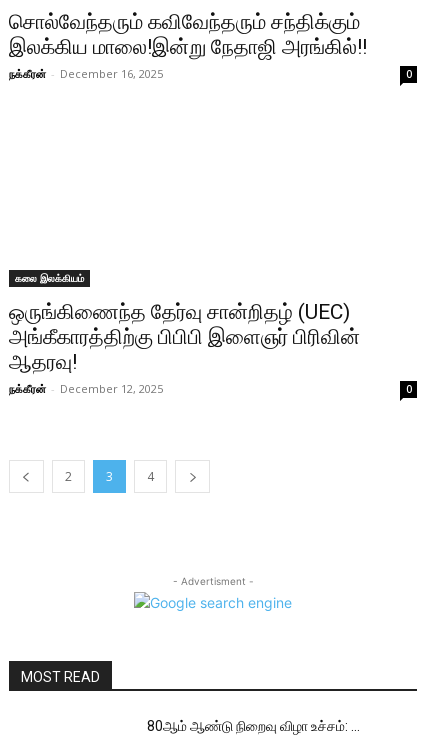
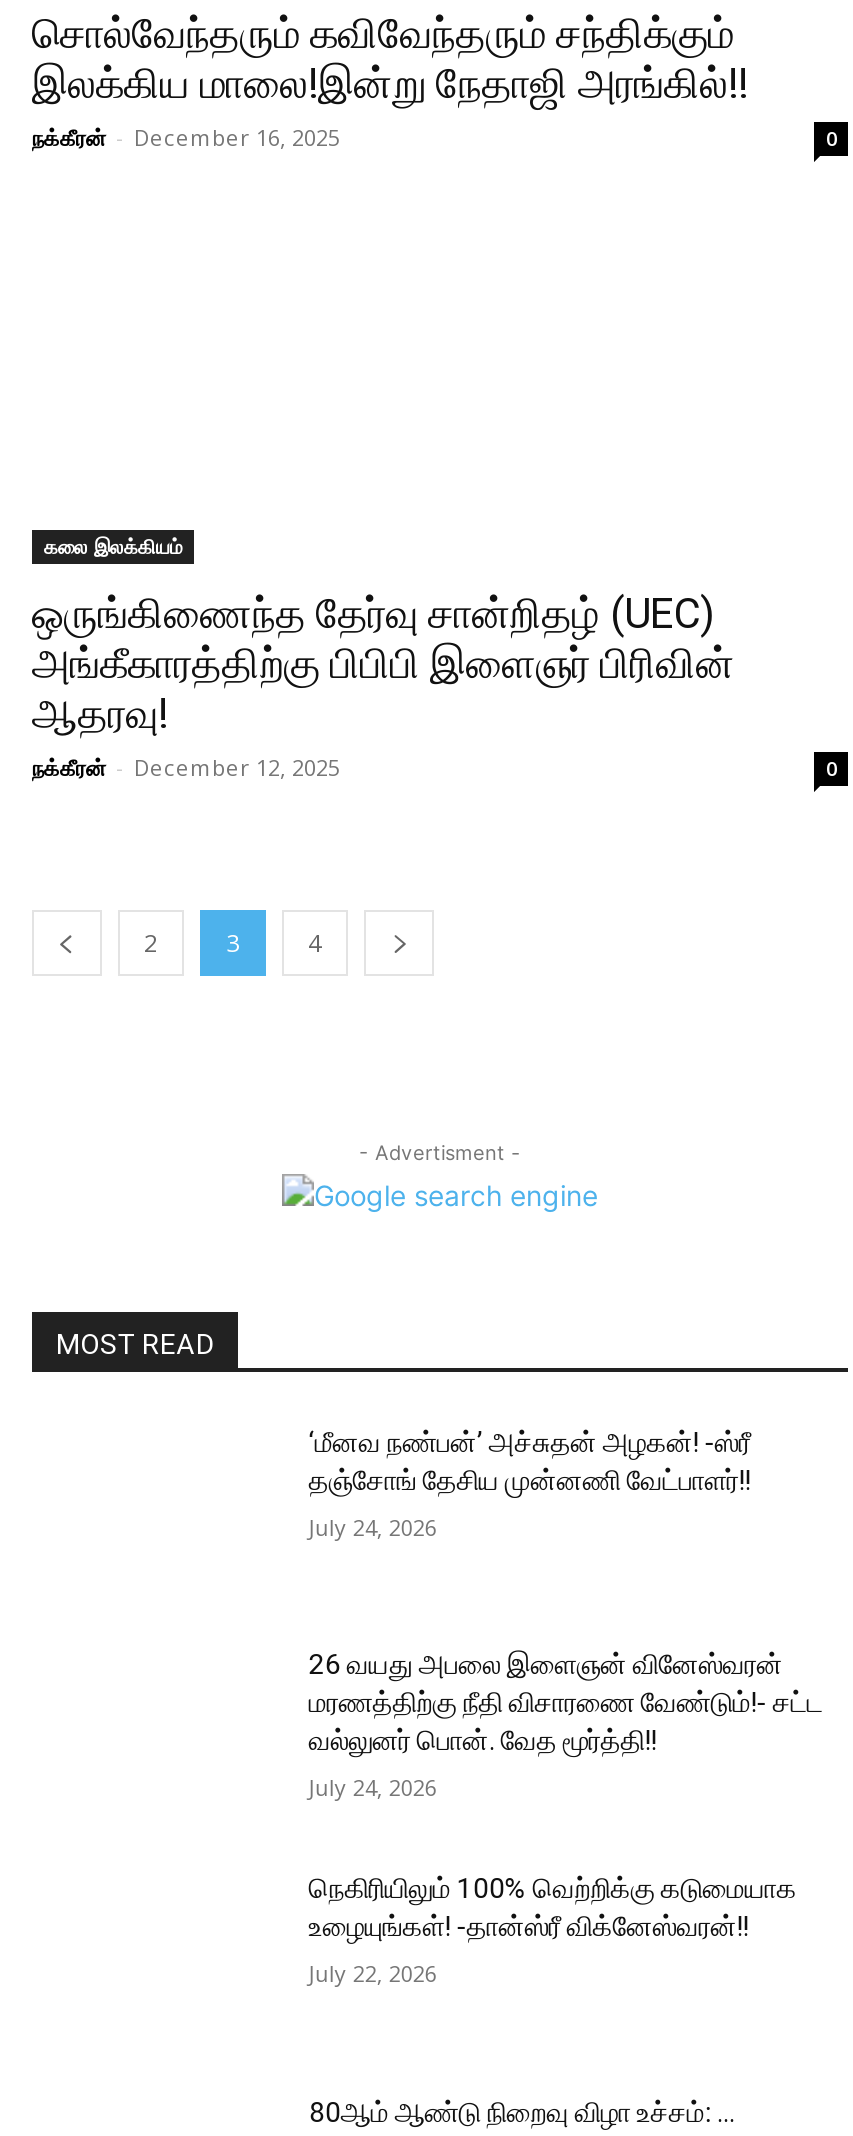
+ ‘மீனவ நண்பன்’ அச்சுதன் அழகன்! -ஸ்ரீ
+ தஞ்சோங் தேசிய முன்னணி வேட்பாளர்!!
+ July 24, 2026

+ 26 வயது அபலை இளைஞன் வினேஸ்வரன்
+ மரணத்திற்கு நீதி விசாரணை வேண்டும்!- சட்ட
+ வல்லுனர் பொன். வேத மூர்த்தி!!
+ July 24, 2026
+ நெகிரியிலும் 100% வெற்றிக்கு கடுமையாக
+ உழையுங்கள்! -தான்ஸ்ரீ விக்னேஸ்வரன்!!
+ July 22, 2026
